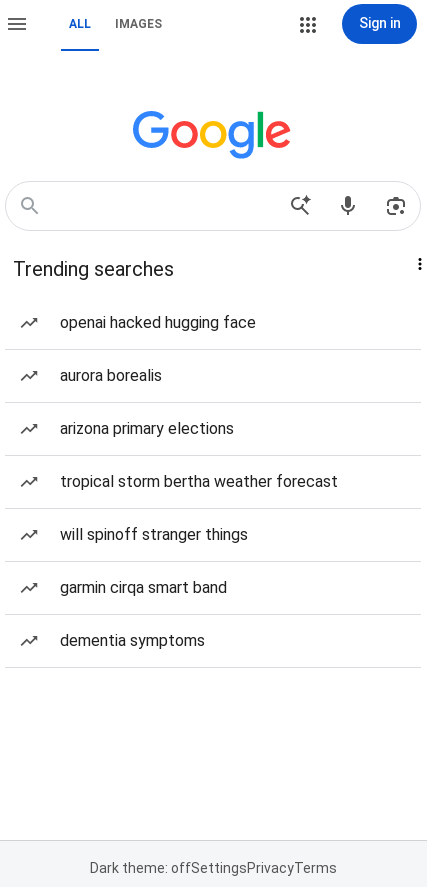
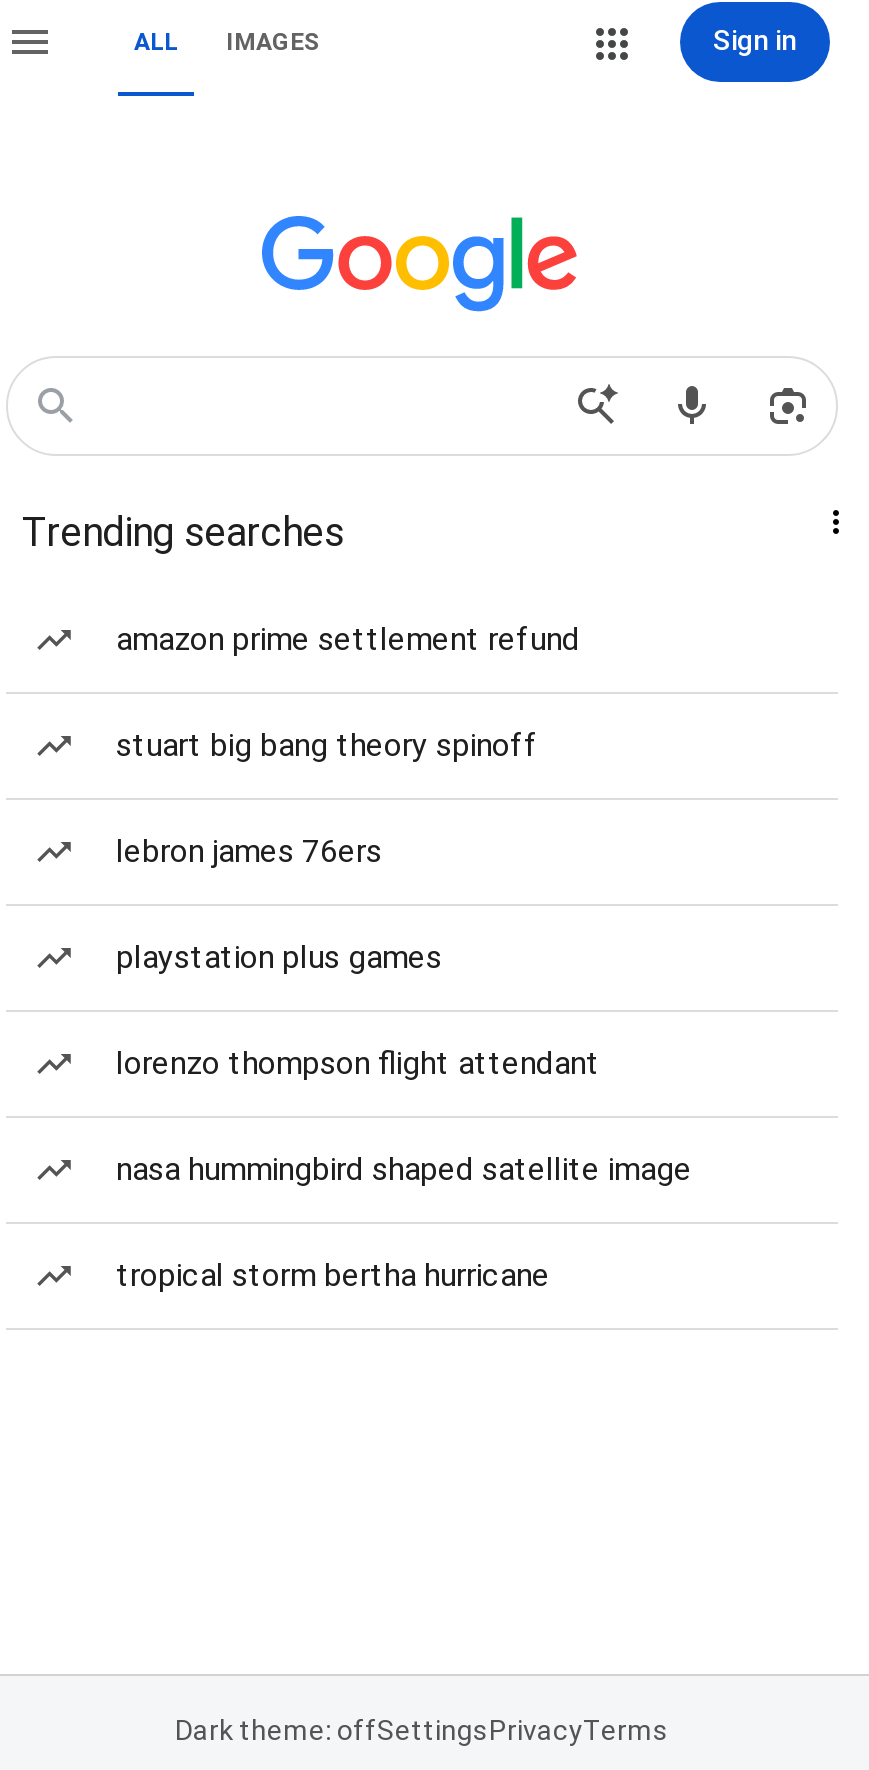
- openai hacked hugging face
+ amazon prime settlement refund

- aurora borealis
+ stuart big bang theory spinoff

- arizona primary elections
+ lebron james 76ers

- tropical storm bertha weather forecast
+ playstation plus games

- will spinoff stranger things
+ lorenzo thompson flight attendant

- garmin cirqa smart band
+ nasa hummingbird shaped satellite image

- dementia symptoms
+ tropical storm bertha hurricane
